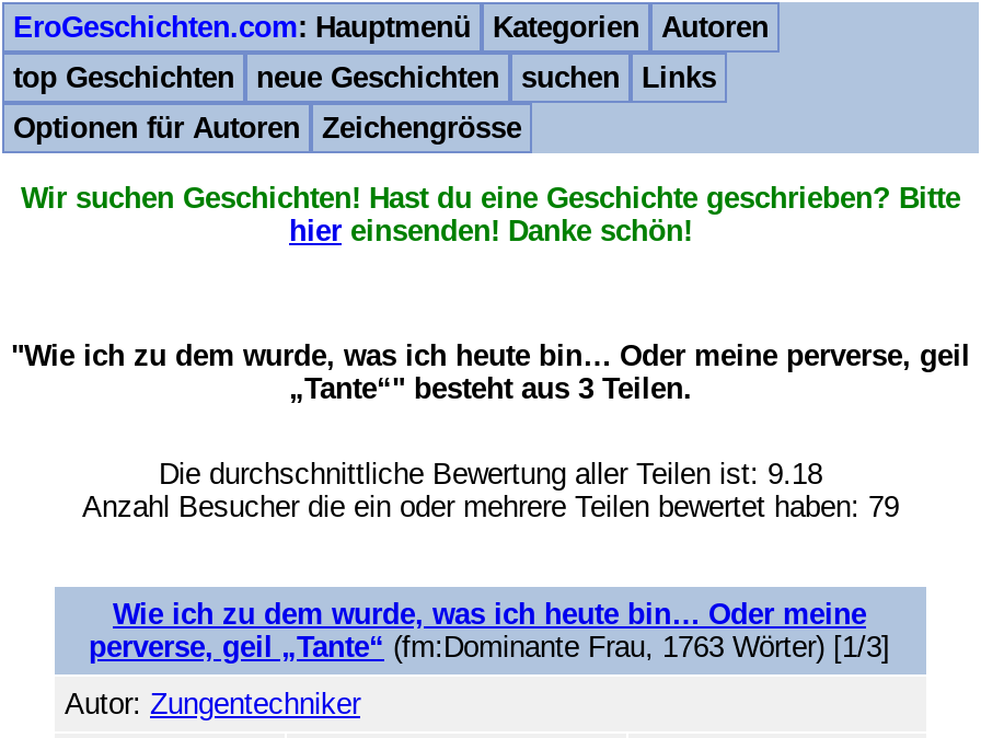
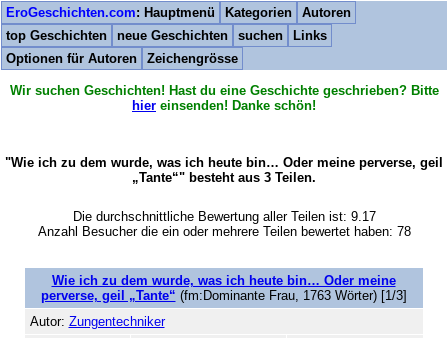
- Die durchschnittliche Bewertung aller Teilen ist: 9.18
+ Die durchschnittliche Bewertung aller Teilen ist: 9.17

- Anzahl Besucher die ein oder mehrere Teilen bewertet haben: 79
+ Anzahl Besucher die ein oder mehrere Teilen bewertet haben: 78
